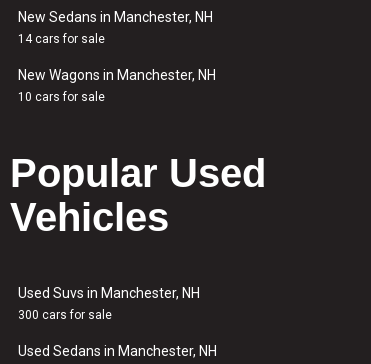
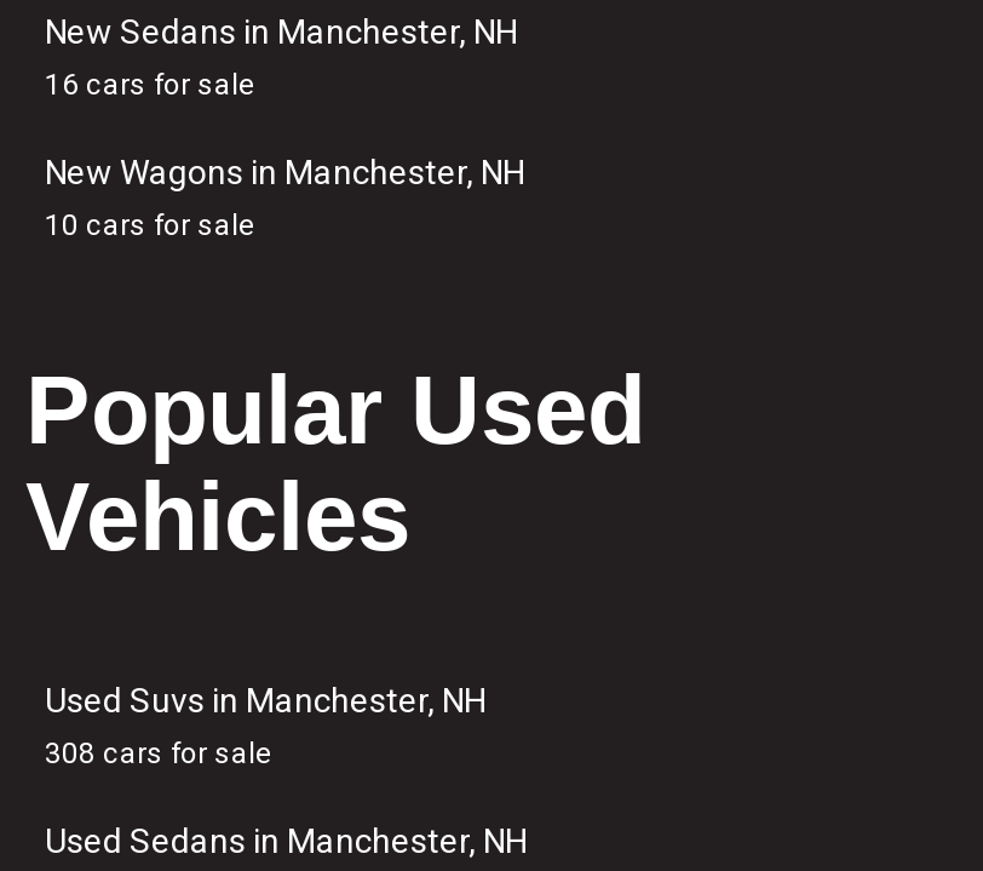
- 14 cars for sale
+ 16 cars for sale

- 300 cars for sale
+ 308 cars for sale
